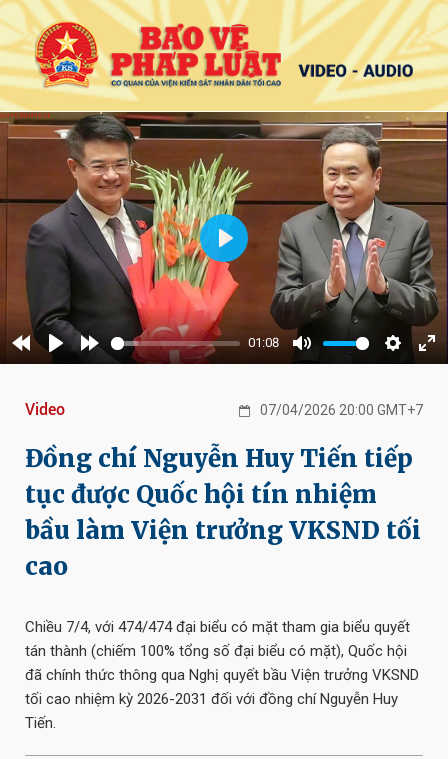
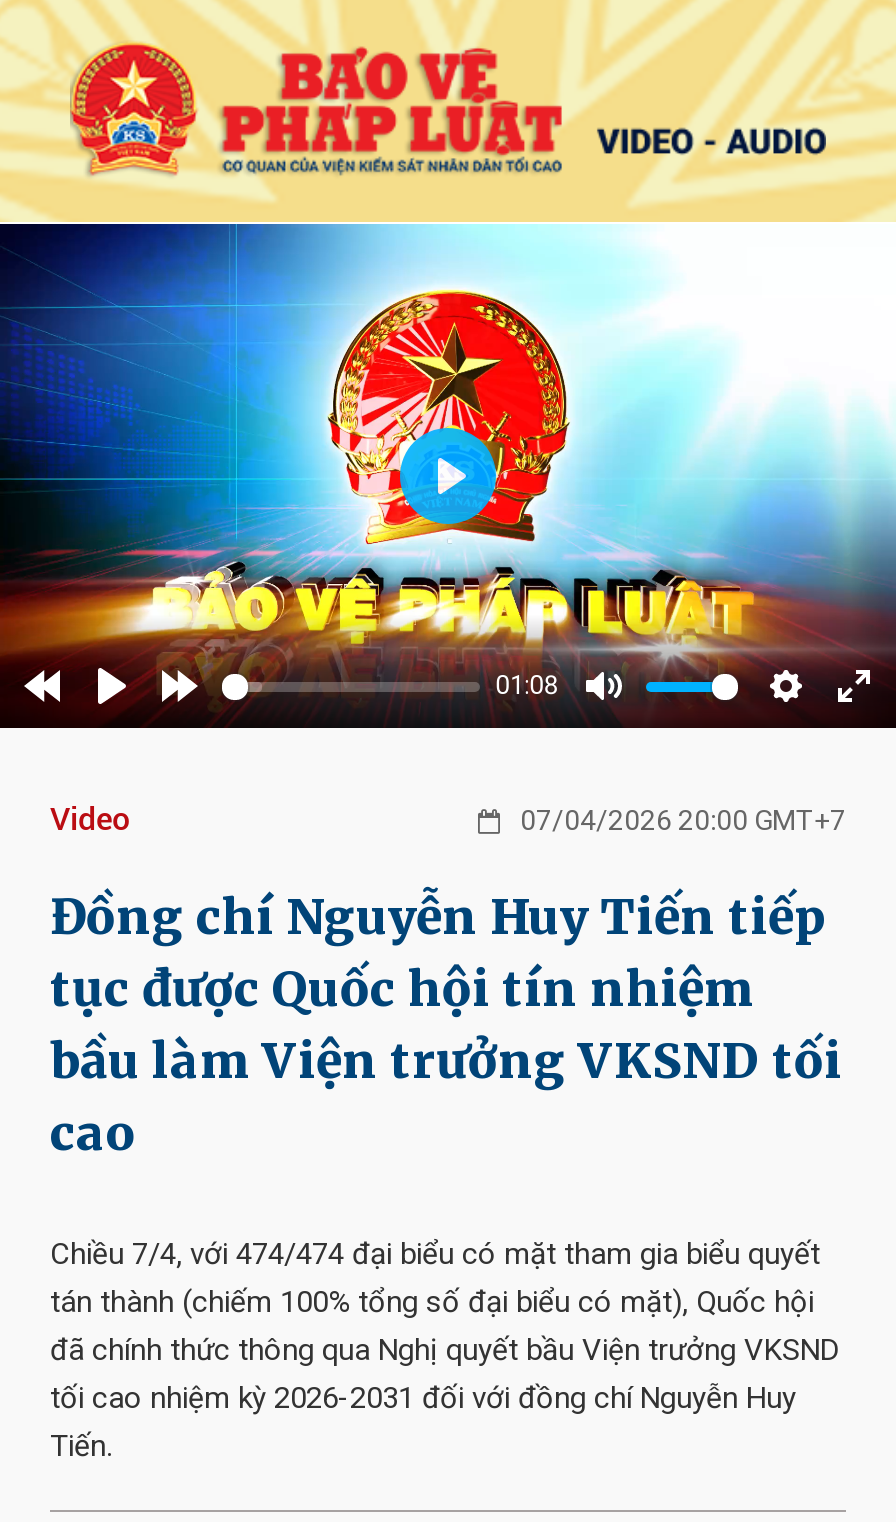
- [image]
+ [image]
